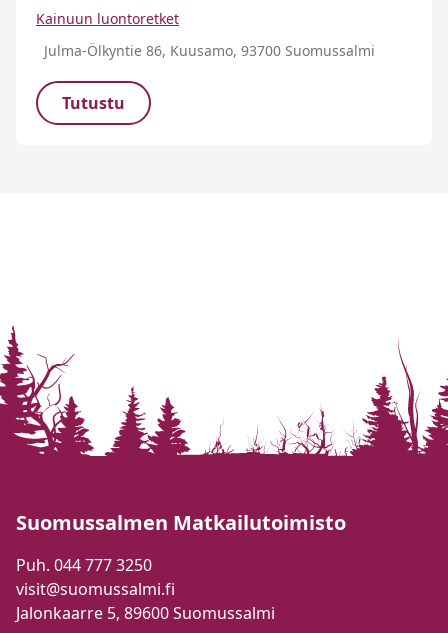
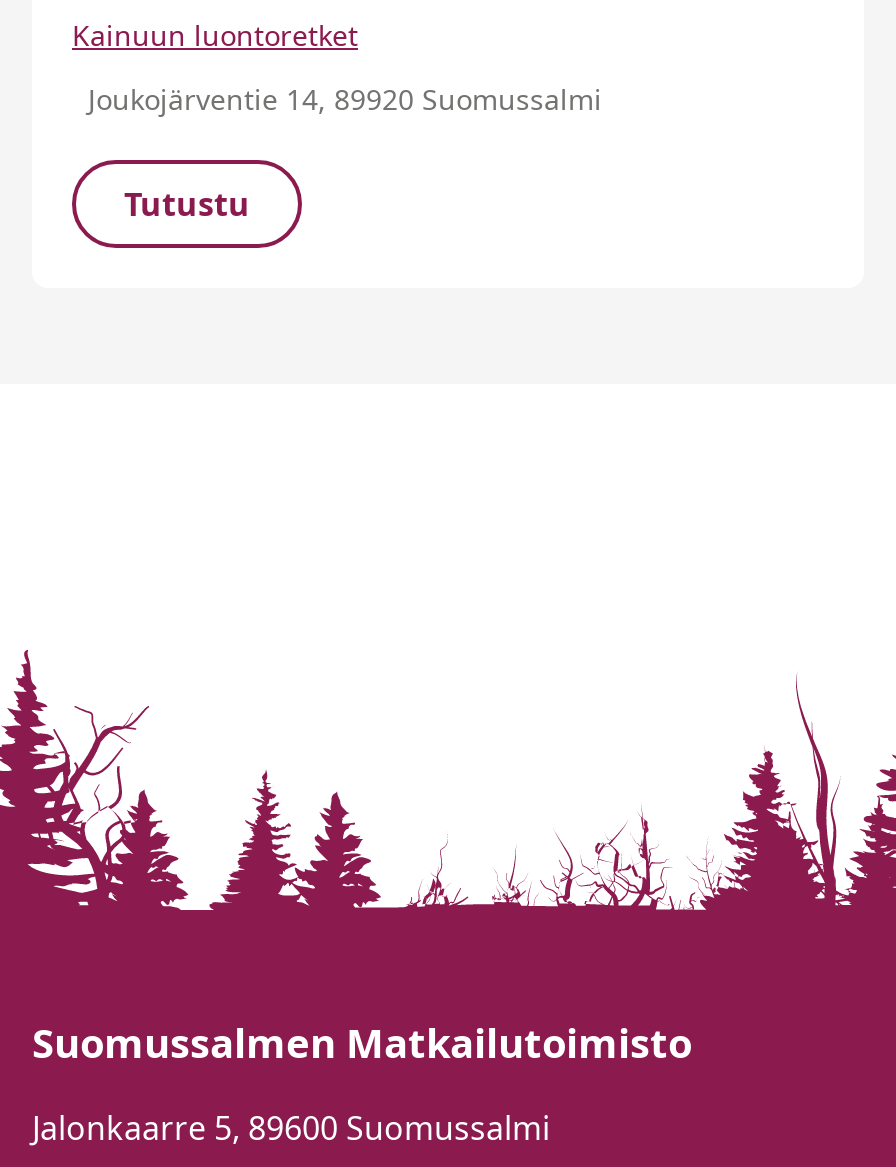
- Julma-Ölkyntie 86, Kuusamo, 93700 Suomussalmi
+ Joukojärventie 14, 89920 Suomussalmi

- Puh. 044 777 3250
- visit@suomussalmi.fi
